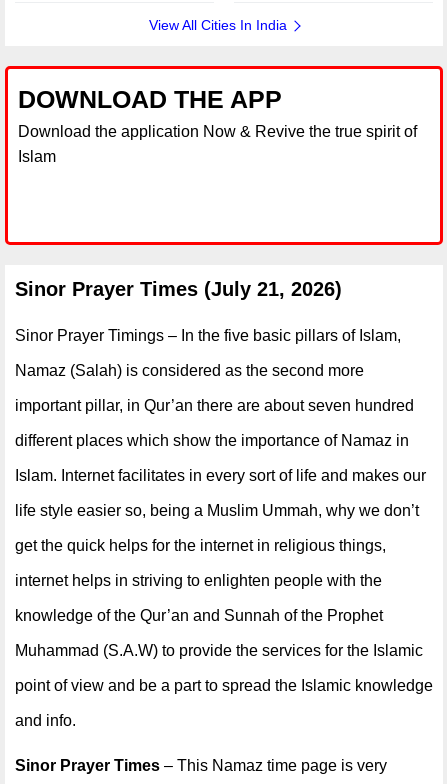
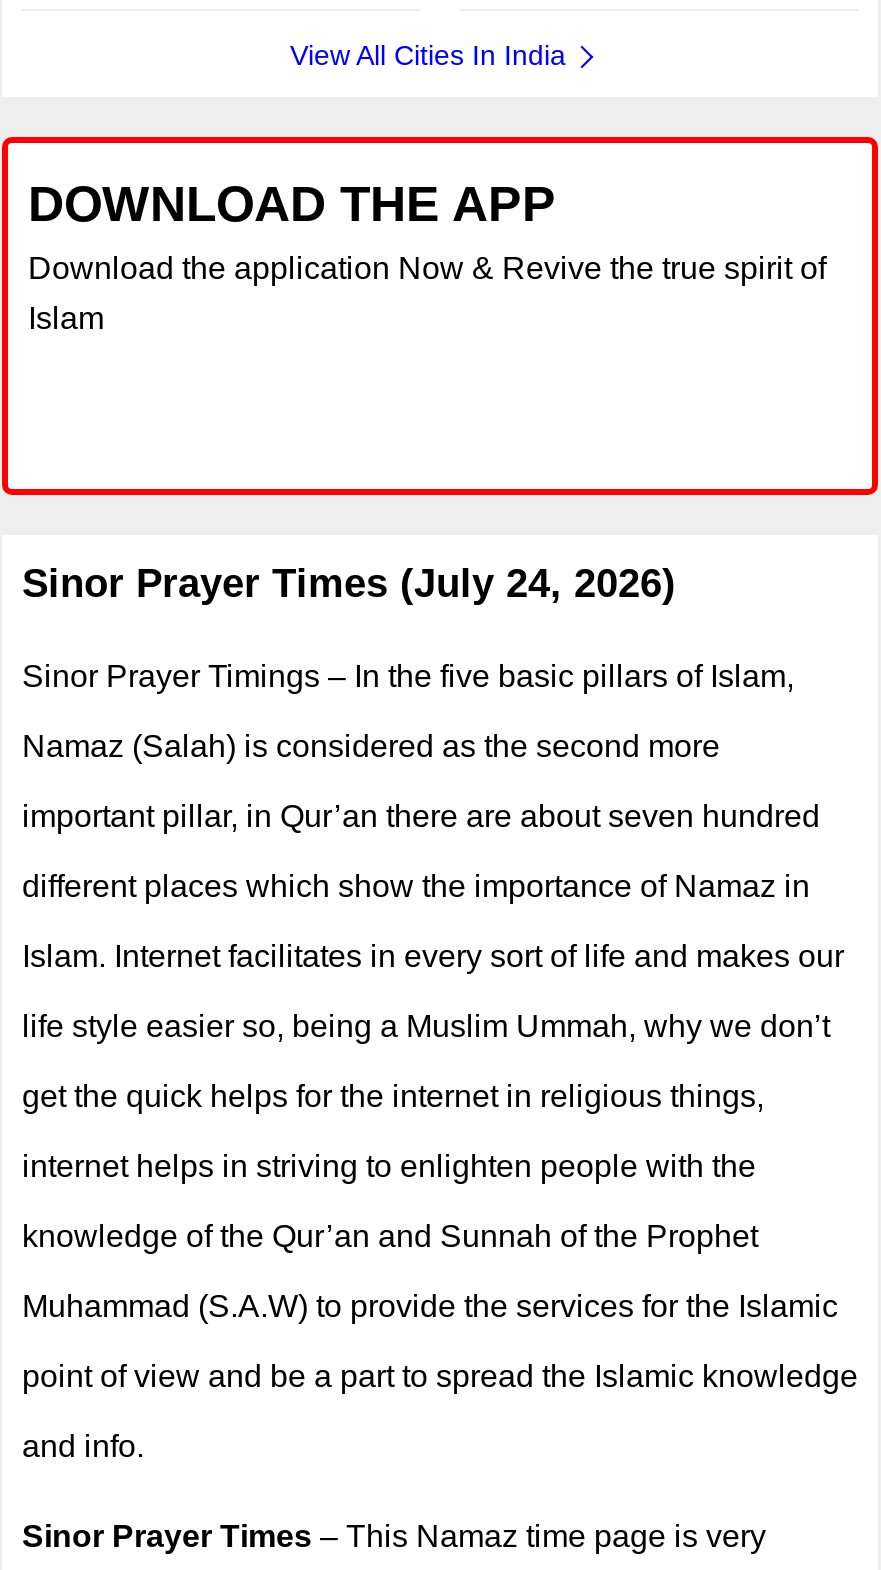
- Sinor Prayer Times (July 21, 2026)
+ Sinor Prayer Times (July 24, 2026)
